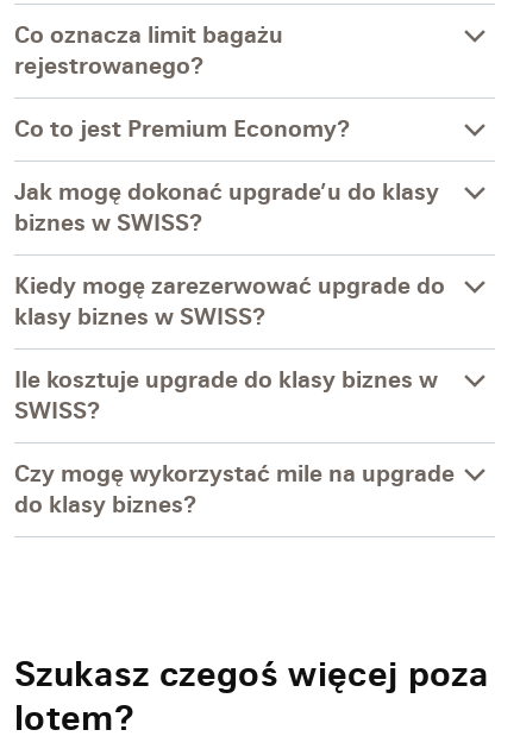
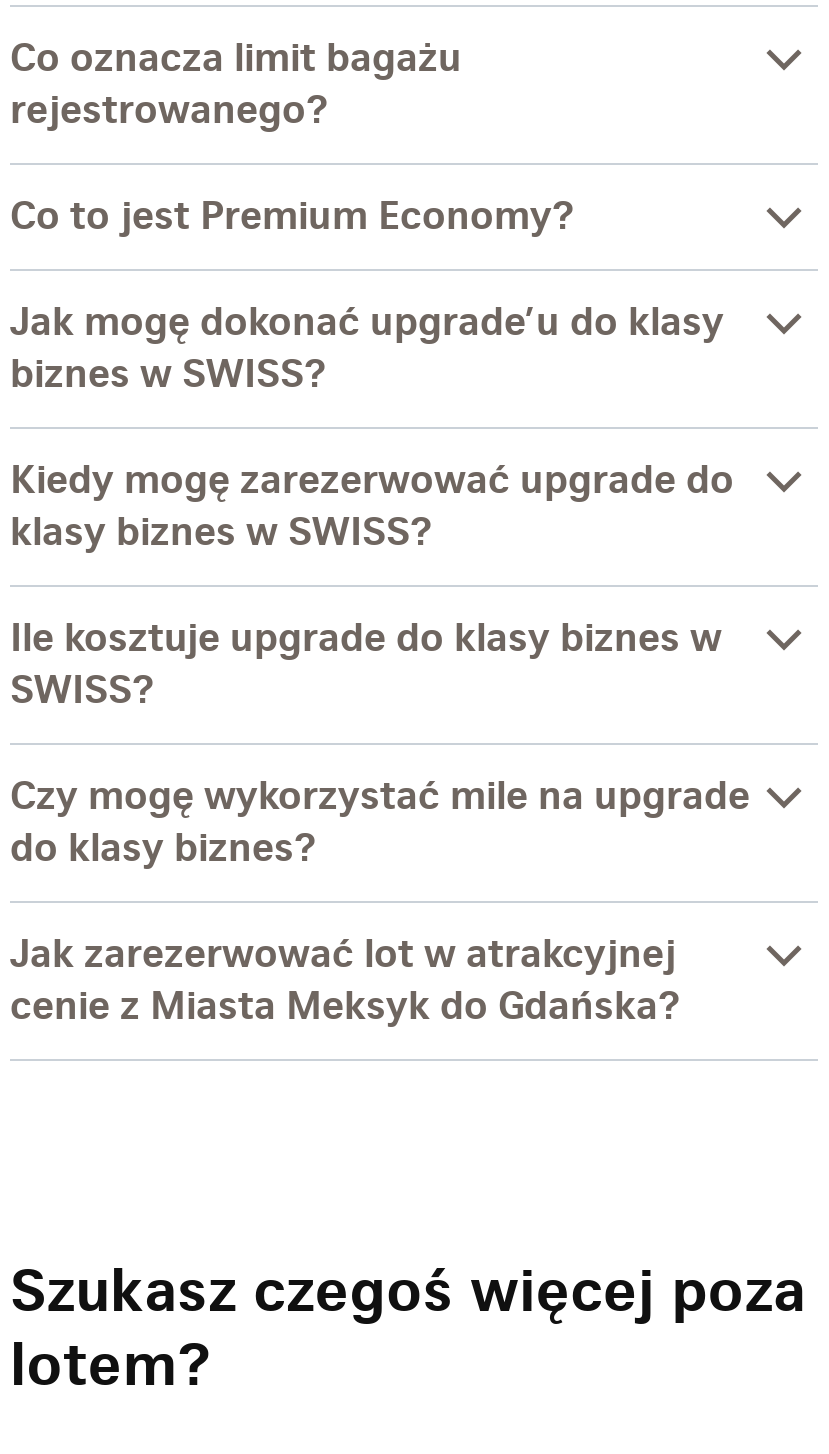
+ Jak zarezerwować lot w atrakcyjnej
+ cenie z Miasta Meksyk do Gdańska?
